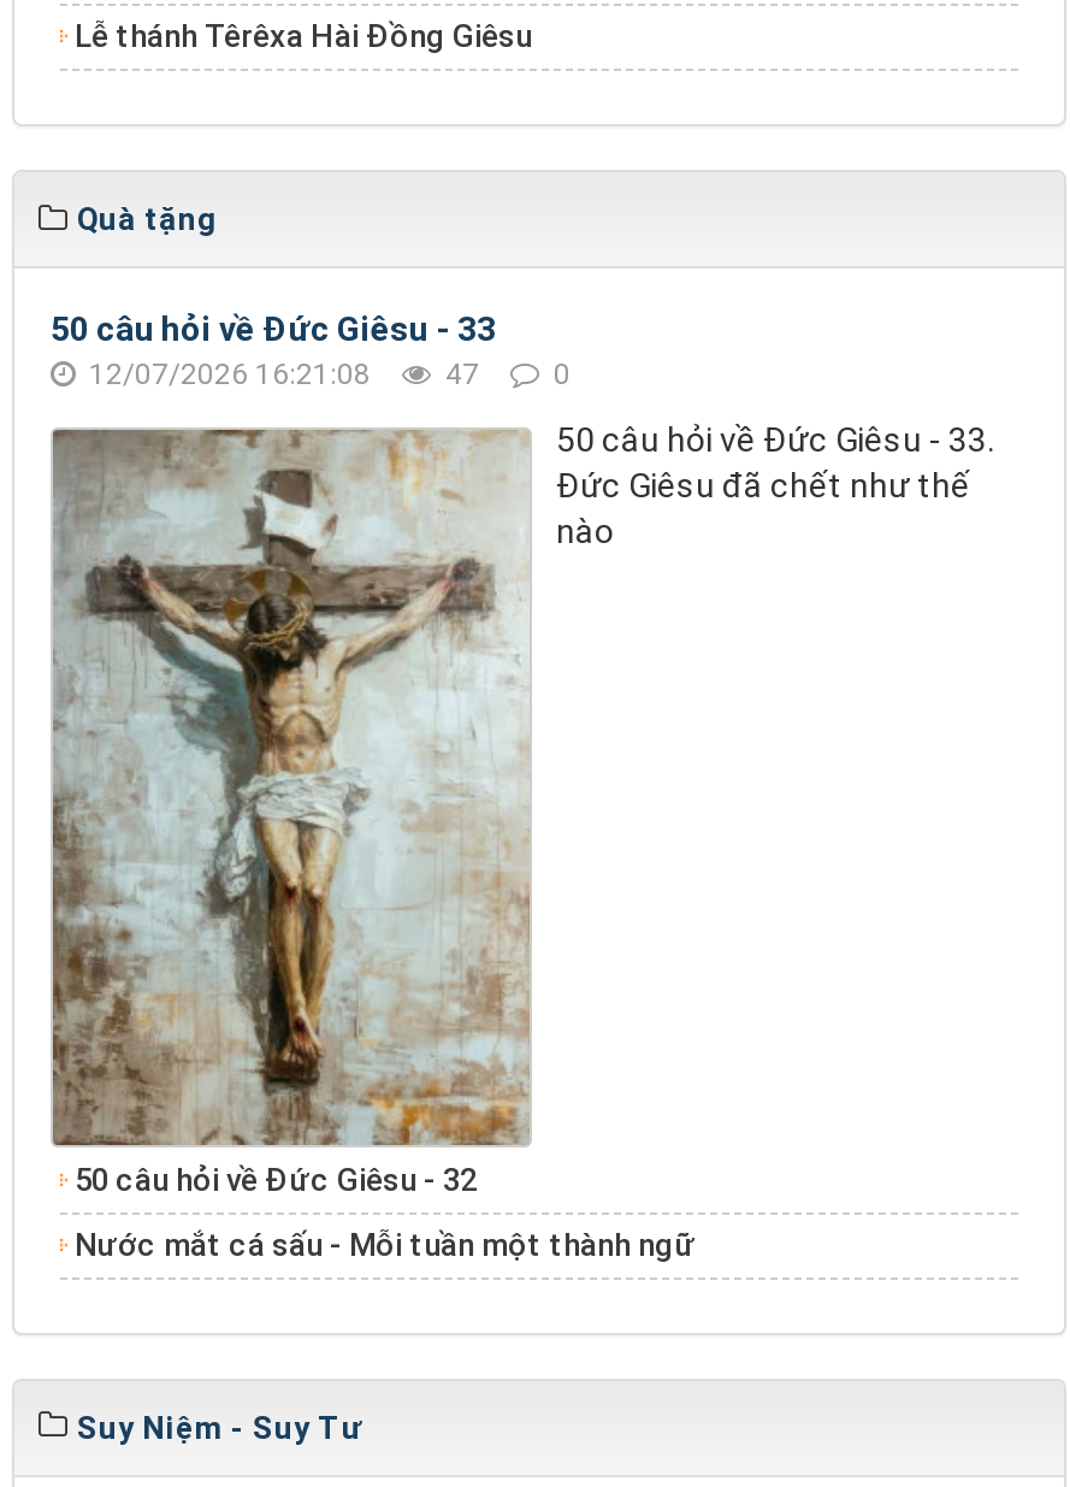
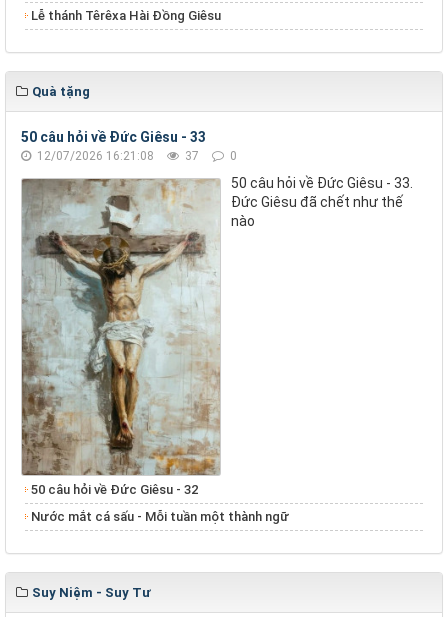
- 12/07/2026 16:21:08 47 0
+ 12/07/2026 16:21:08 37 0
